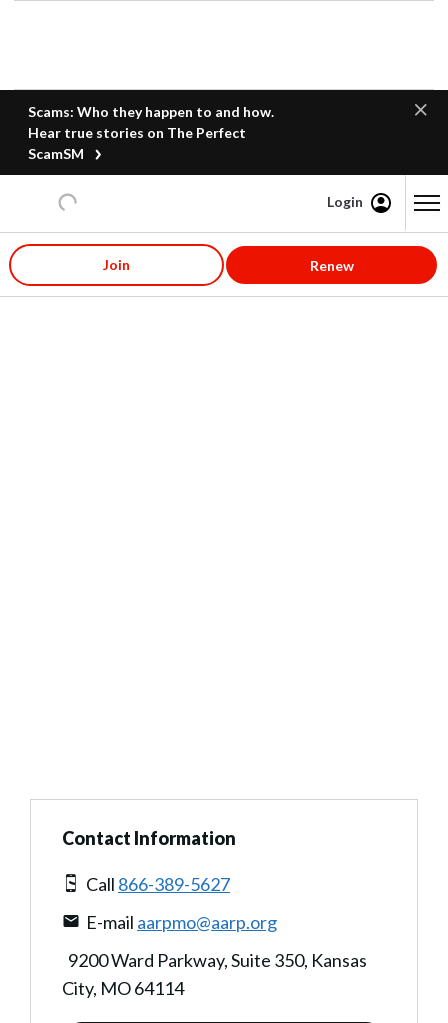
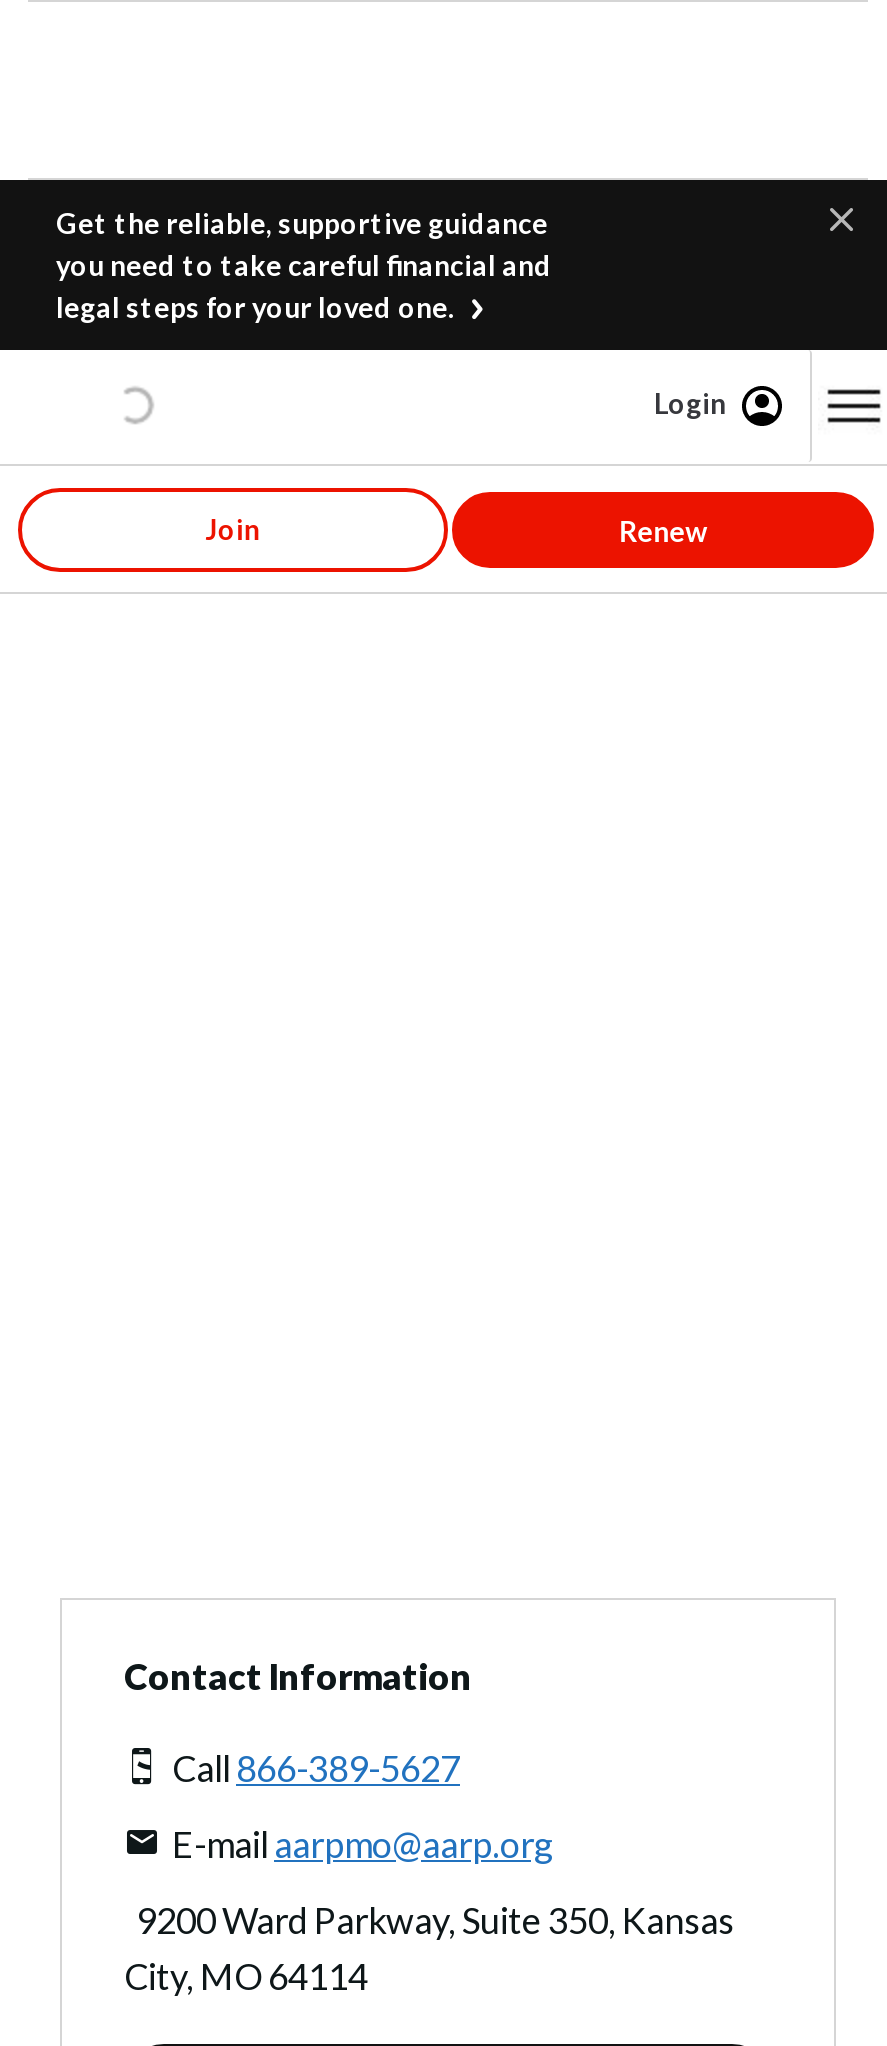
- Scams: Who they happen to and how.
- Hear true stories on The Perfect
- ScamSM
+ Get the reliable, supportive guidance
+ you need to take careful financial and
+ legal steps for your loved one.
